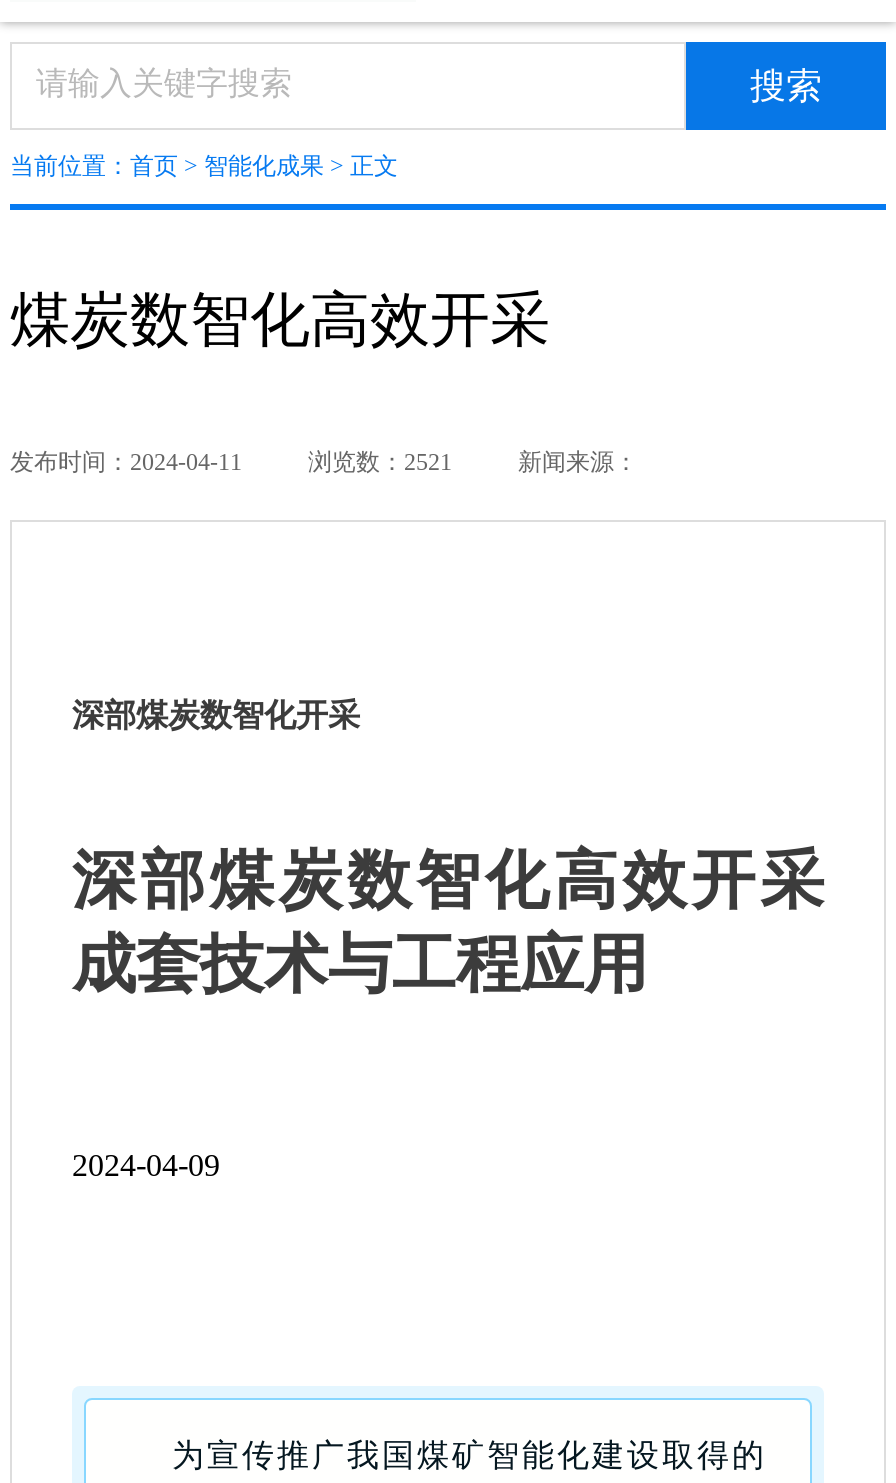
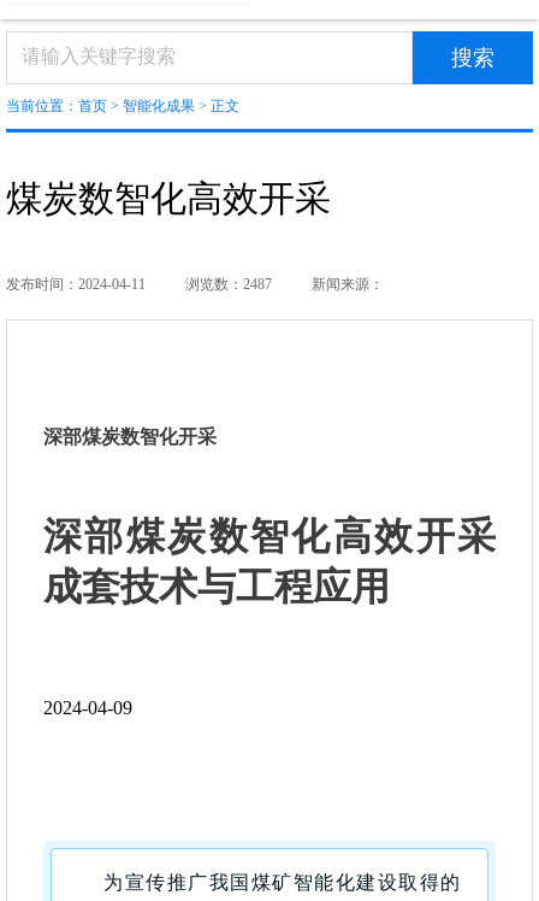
- 浏览数：2521
+ 浏览数：2487
